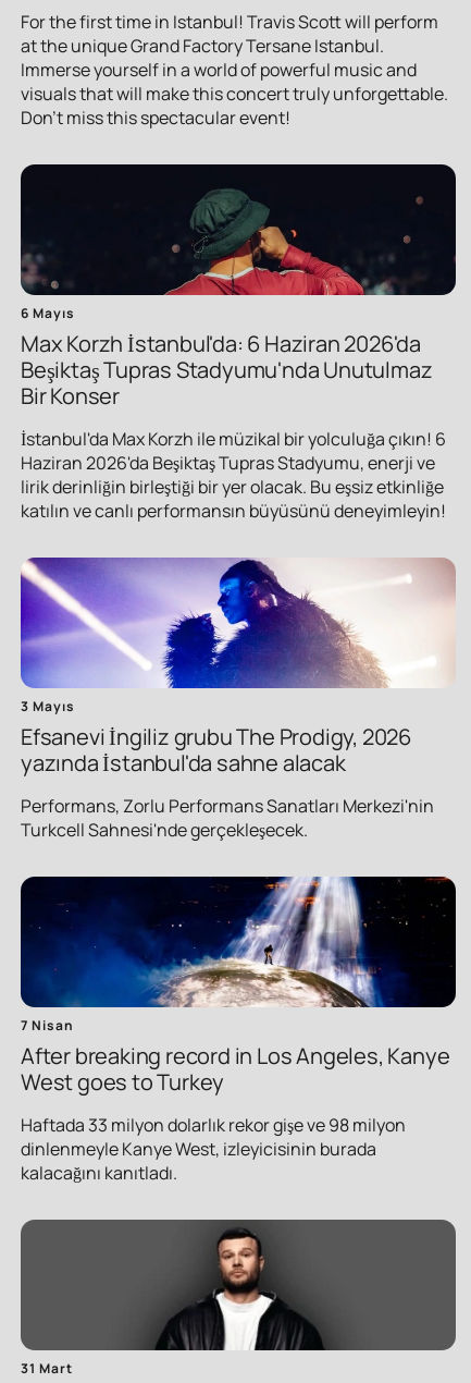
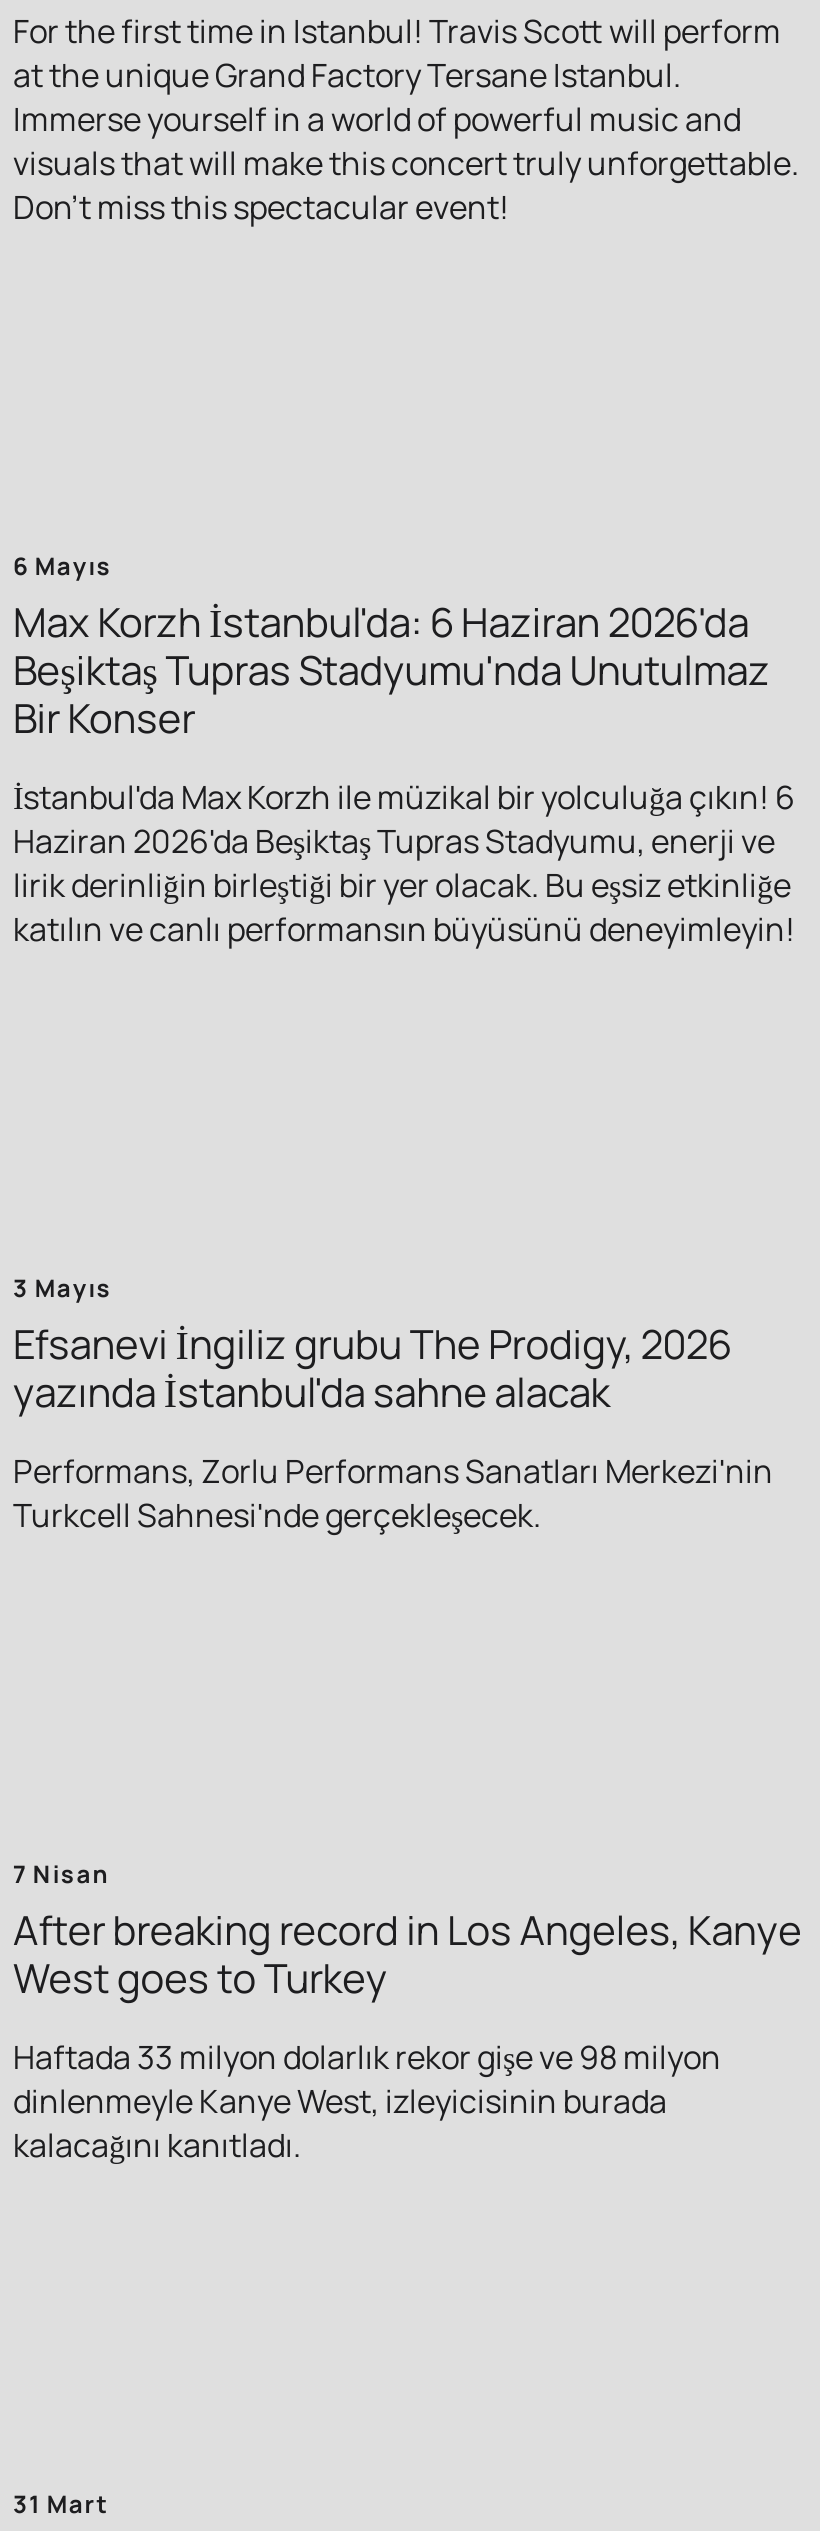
- [image]

- [image]

- [image]

- [image]
